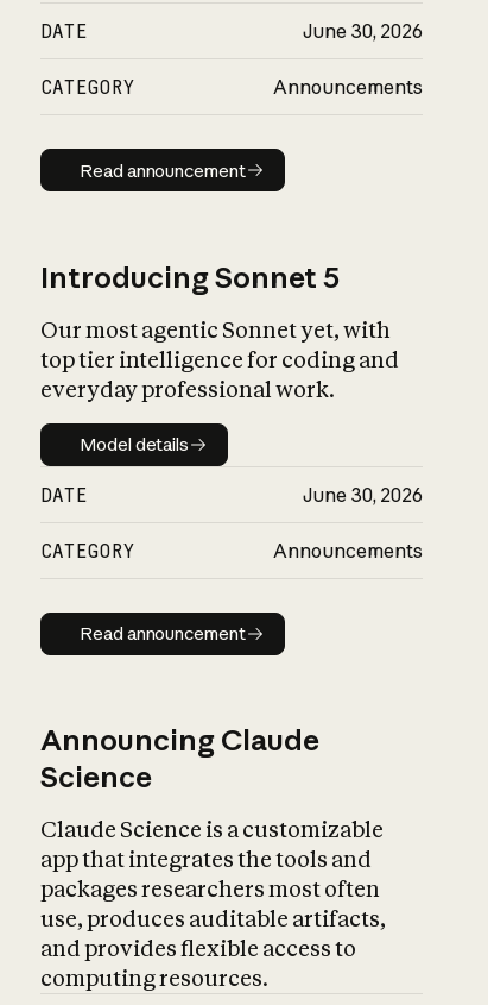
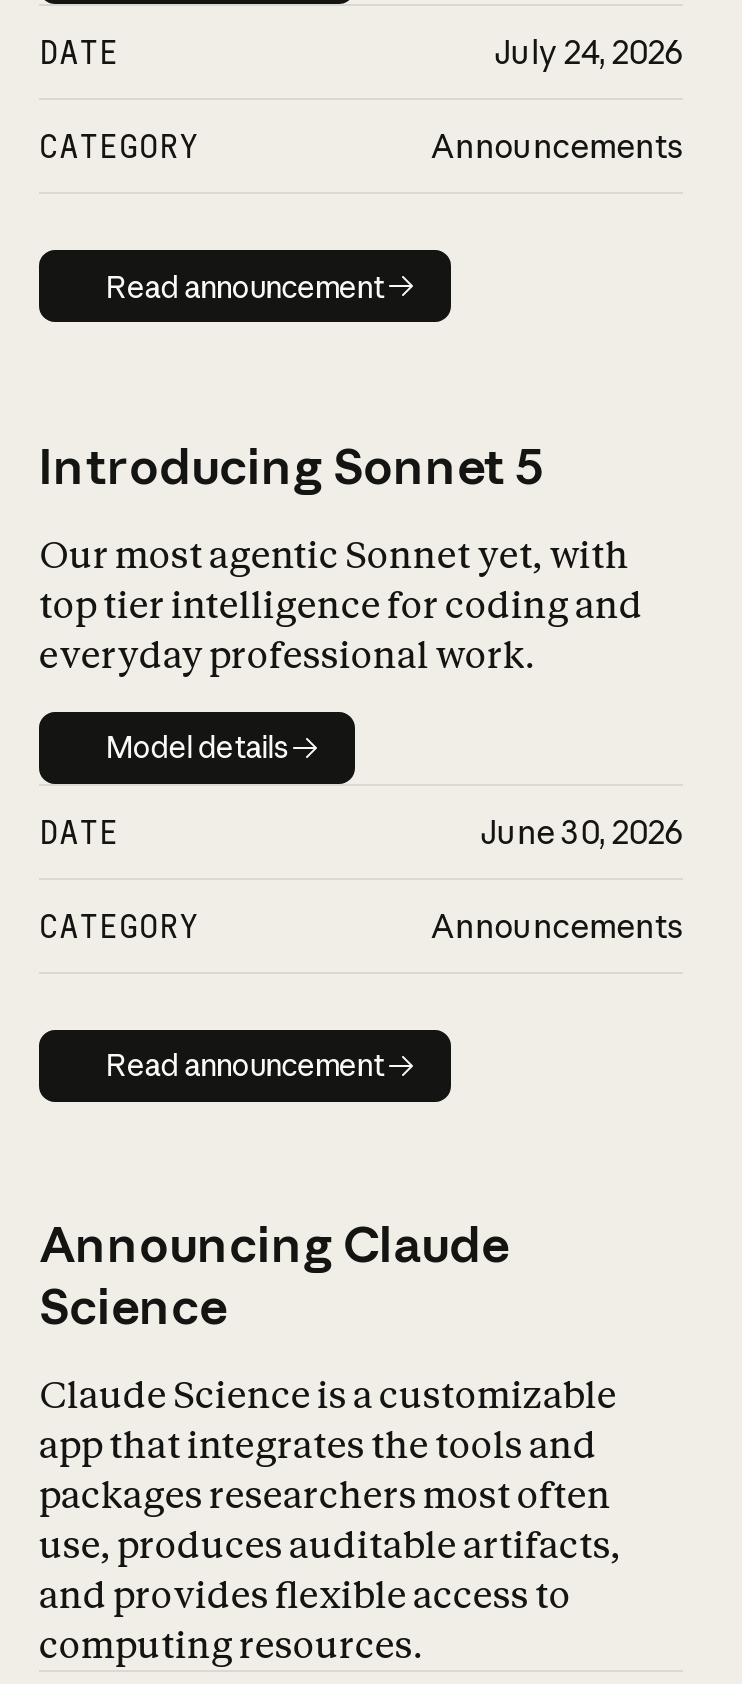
- June 30, 2026
+ July 24, 2026
